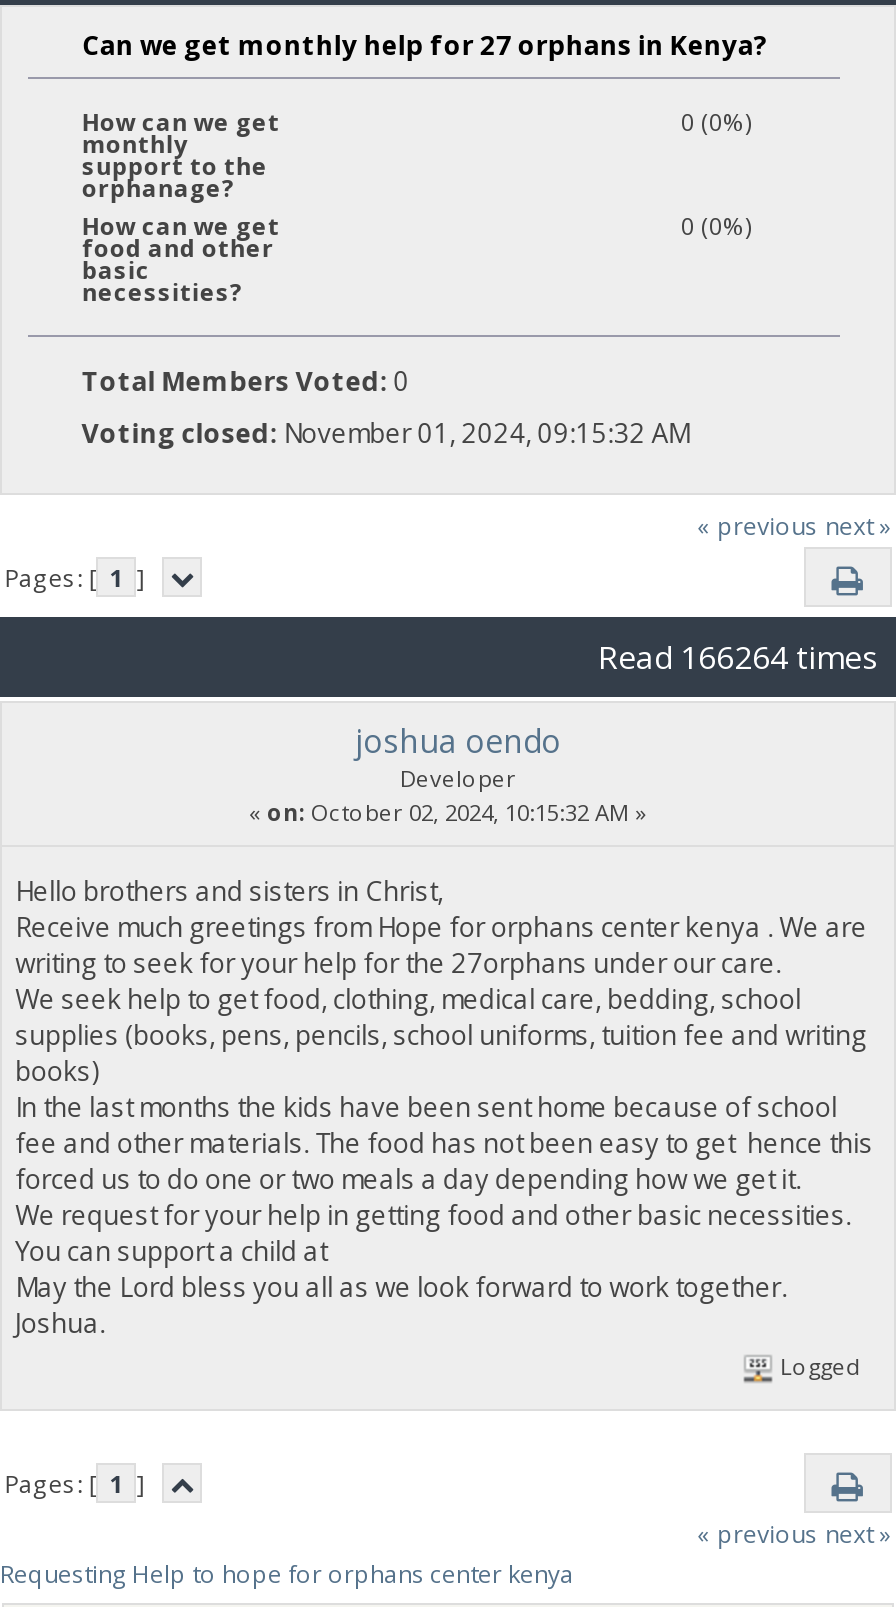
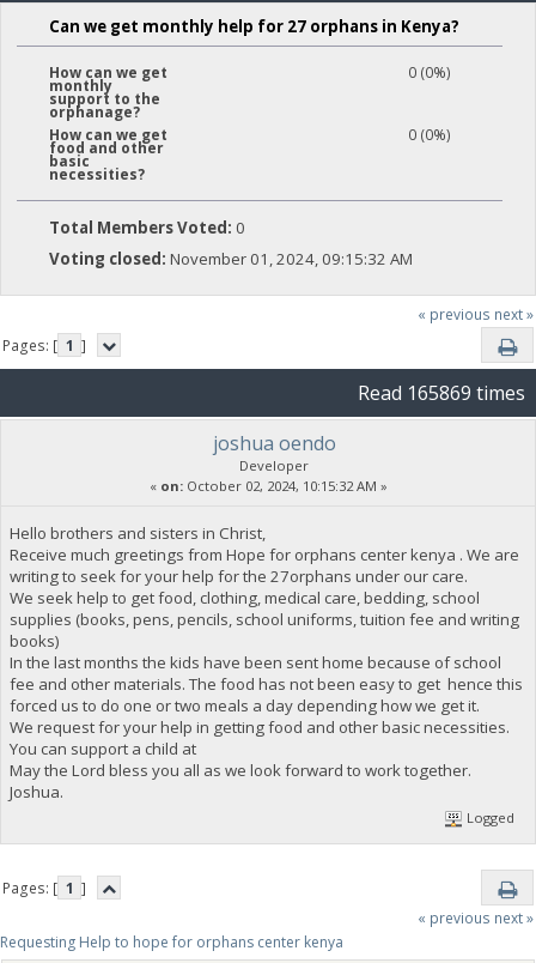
- Read 166264 times
+ Read 165869 times
